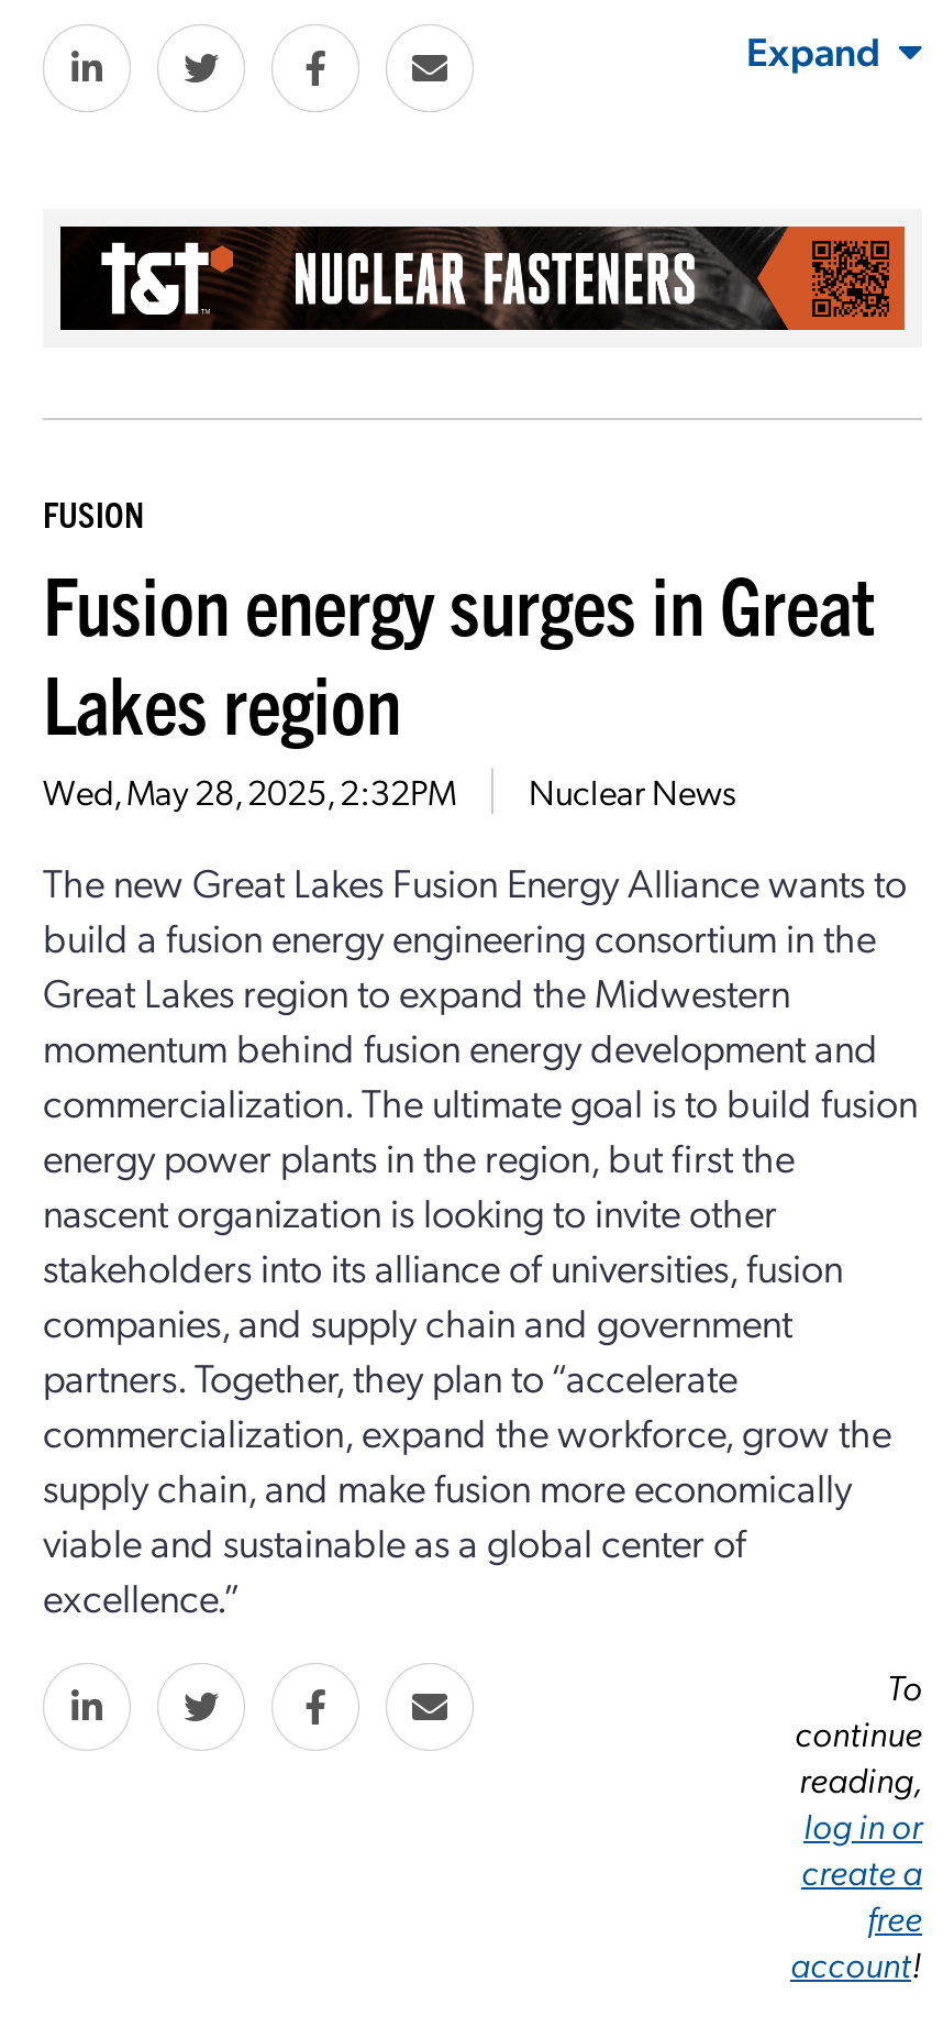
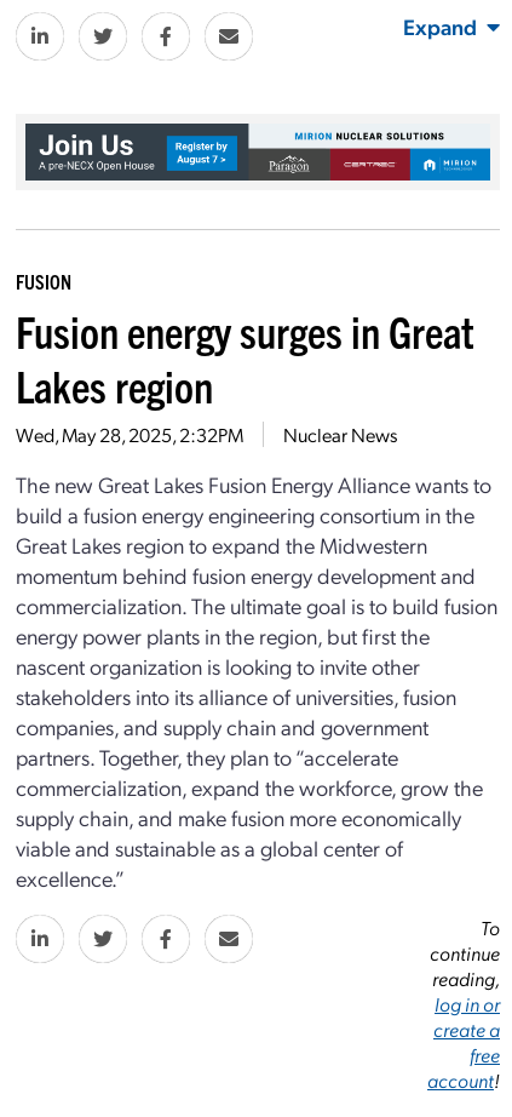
- [image]
+ [image]
